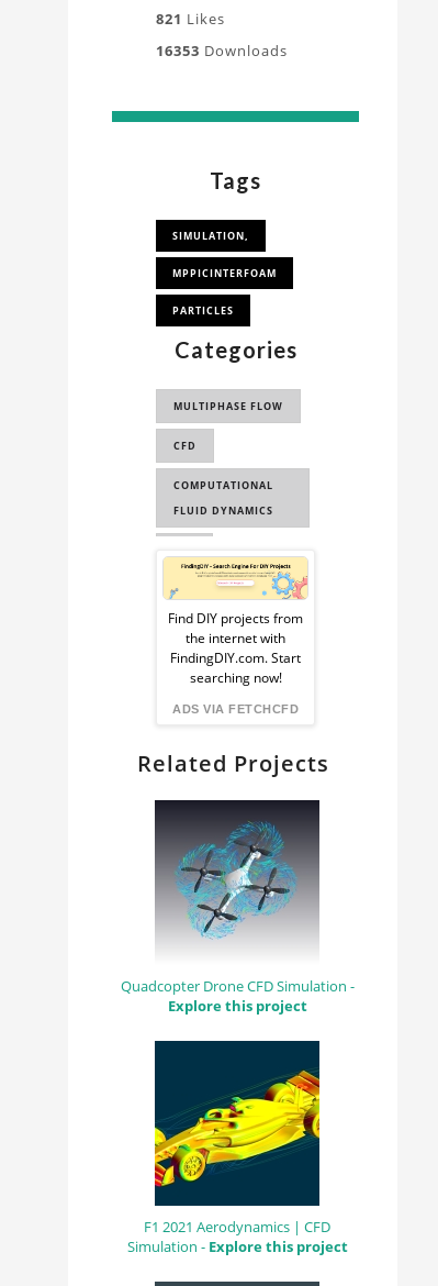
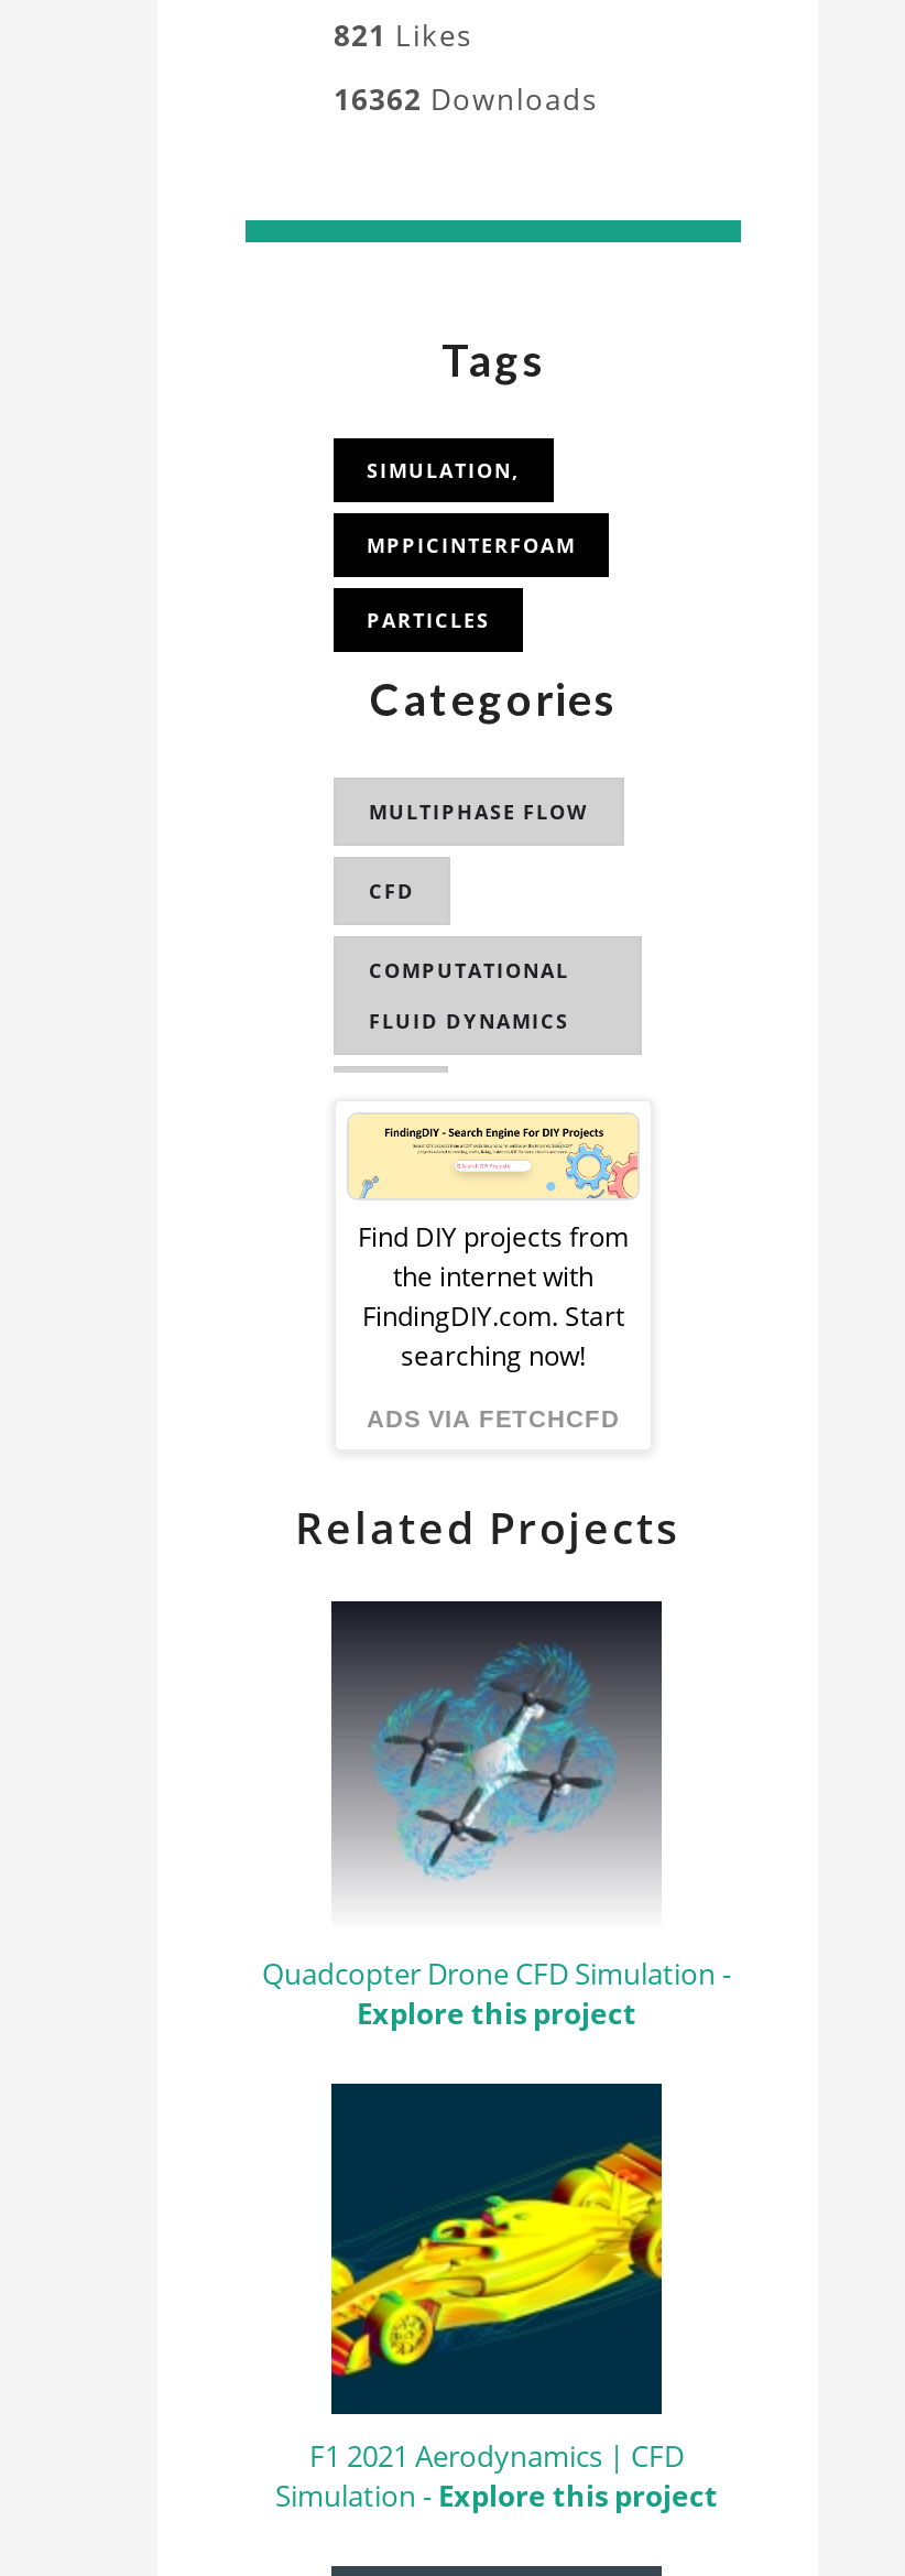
- 16353 Downloads
+ 16362 Downloads
